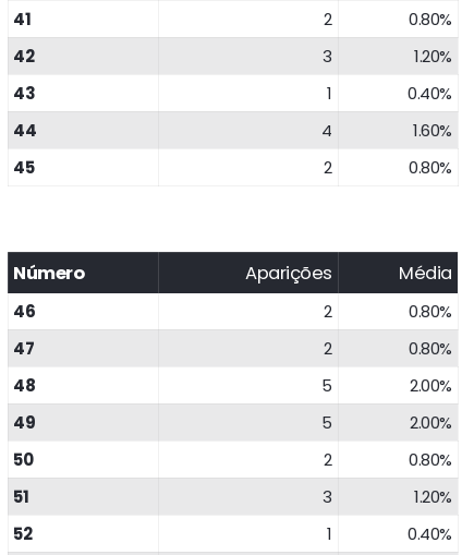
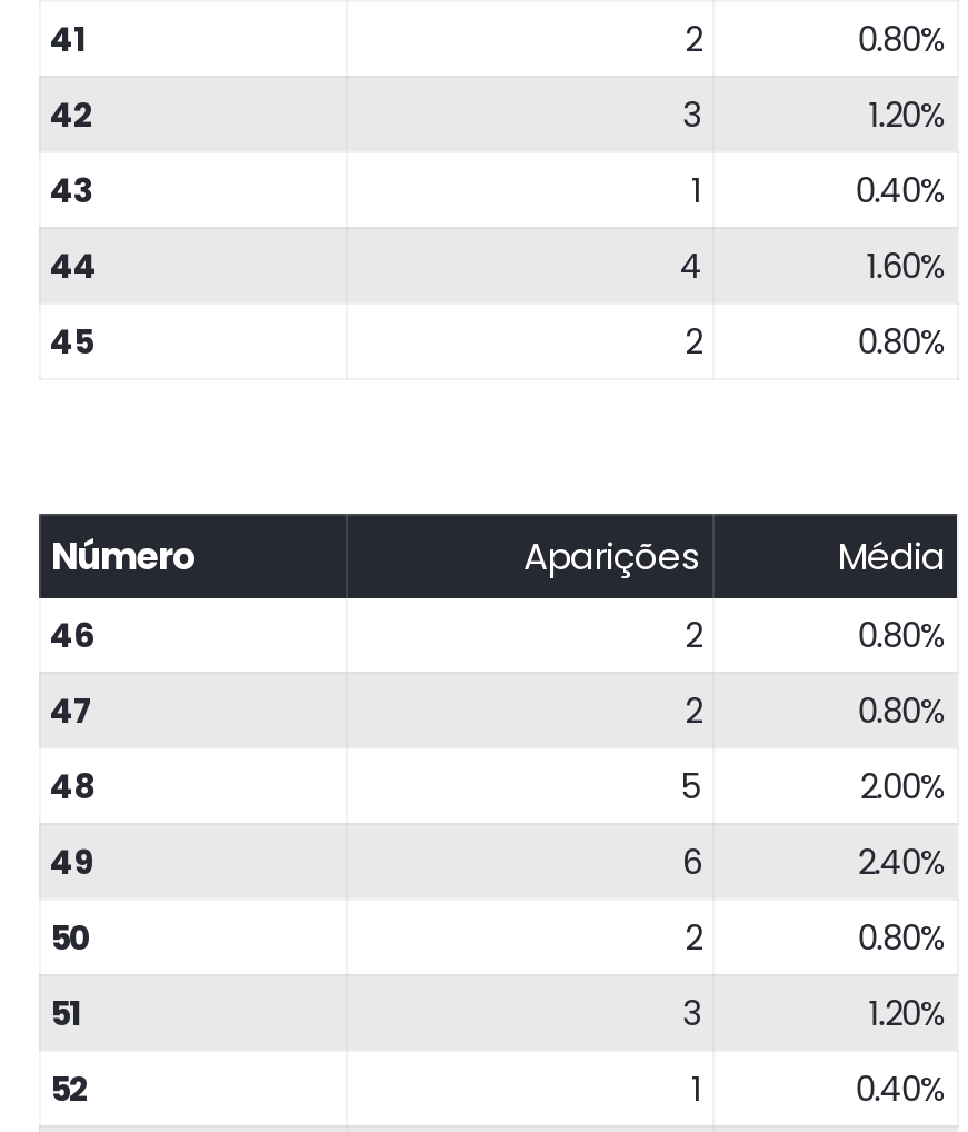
- 5
+ 6

- 2.00%
+ 2.40%
